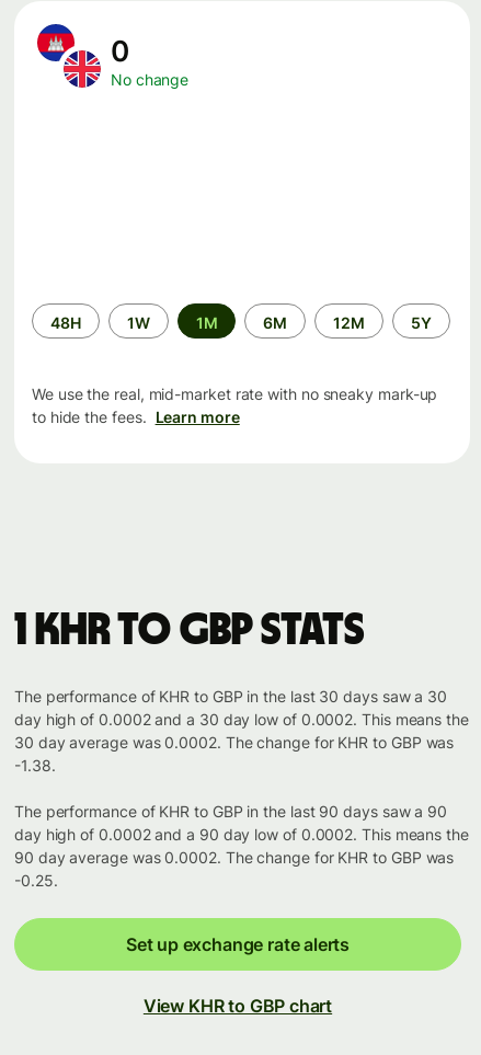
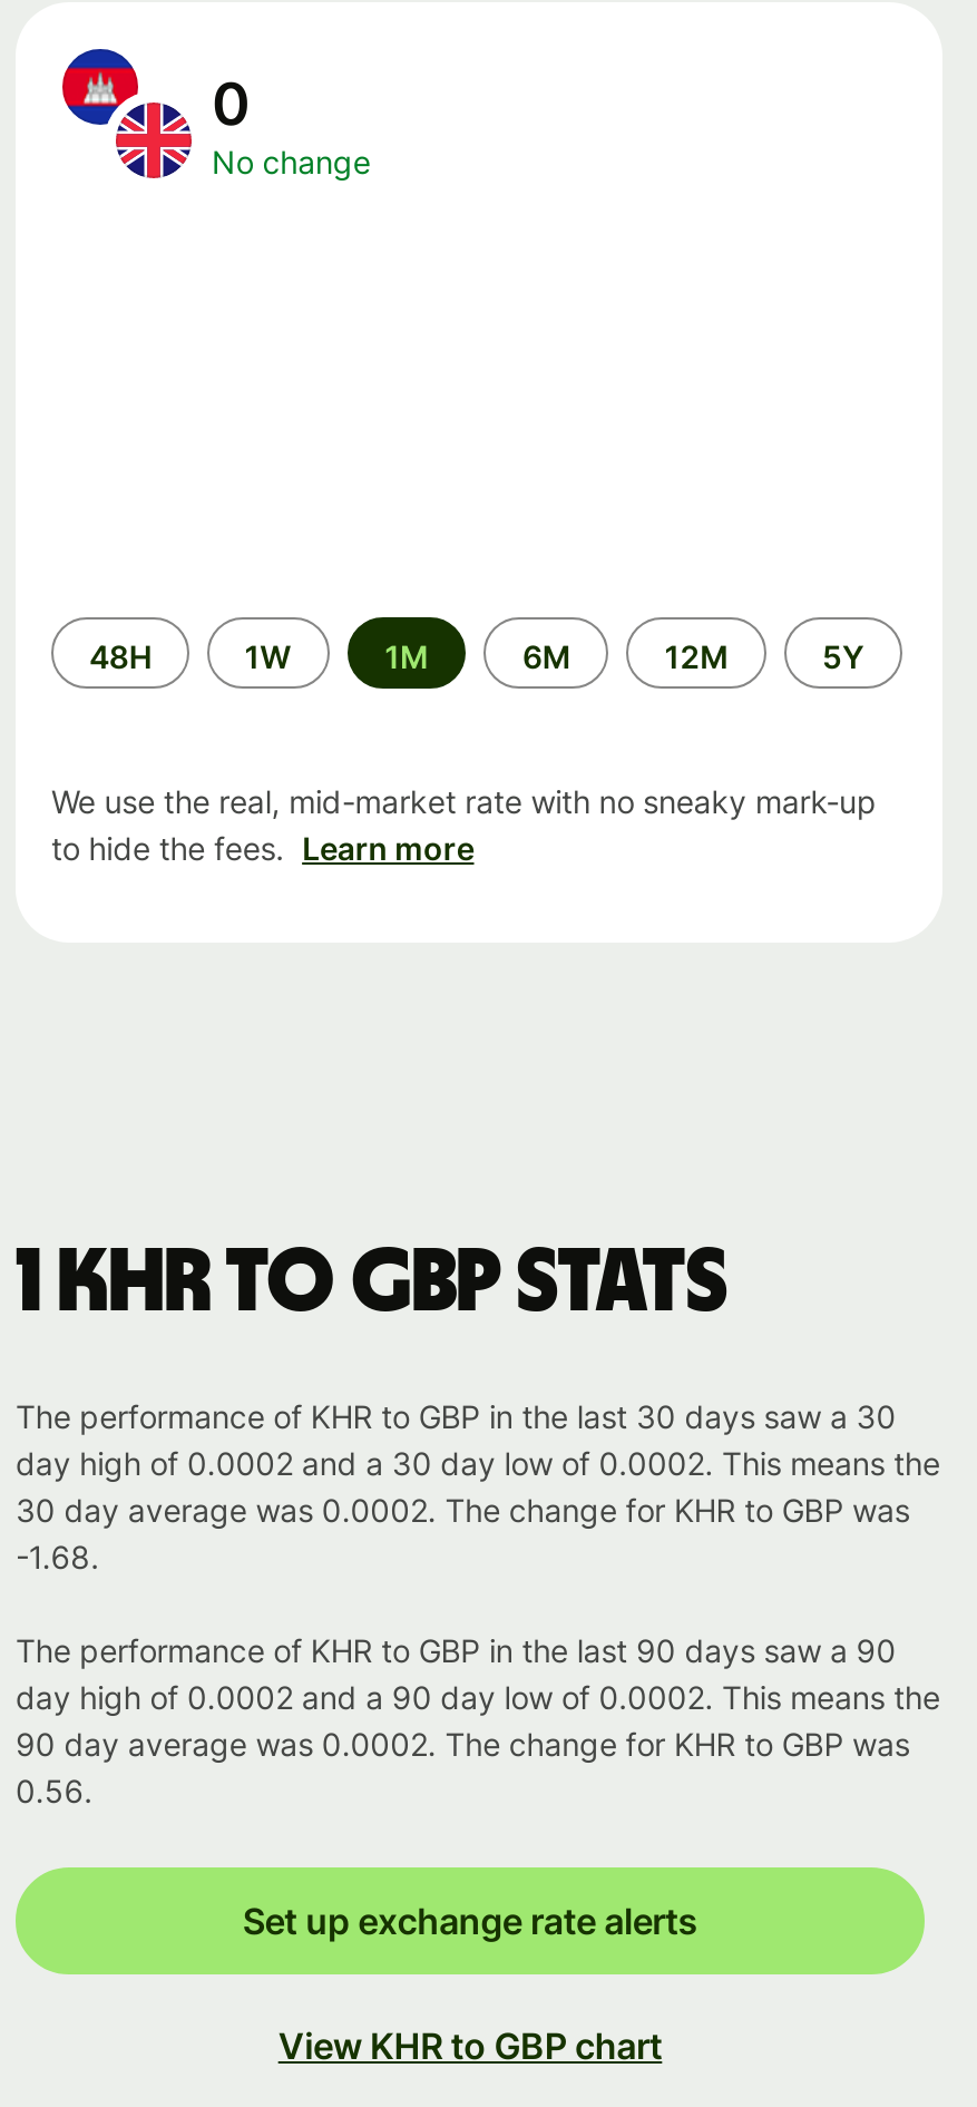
- -1.38.
+ -1.68.

- -0.25.
+ 0.56.
